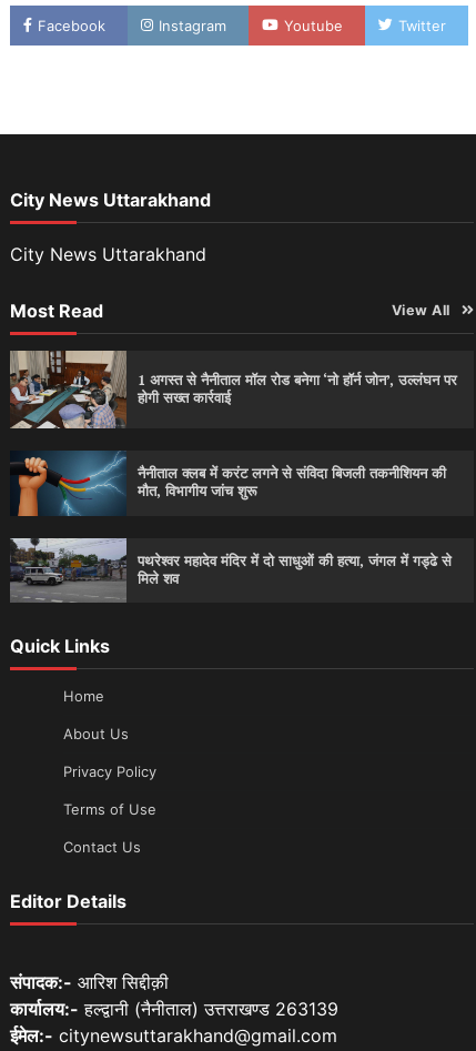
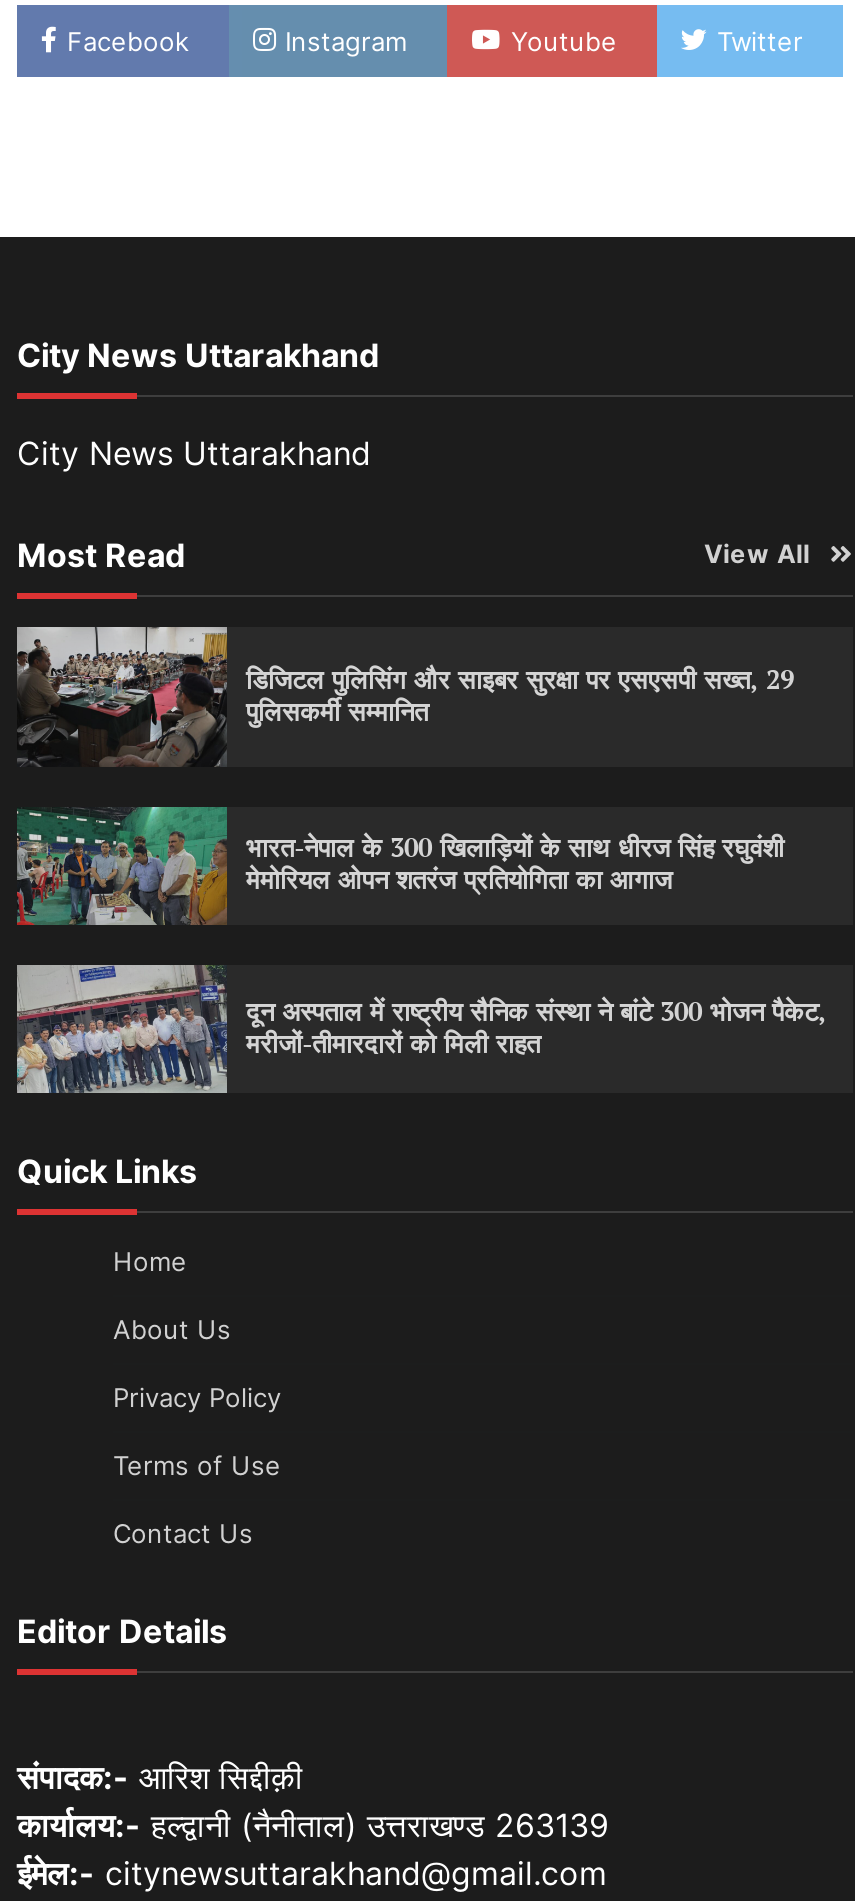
- [image]
- 1 अगस्त से नैनीताल मॉल रोड बनेगा ‘नो हॉर्न जोन’, उल्लंघन पर
- होगी सख्त कार्रवाई
+ [image]
+ डिजिटल पुलिसिंग और साइबर सुरक्षा पर एसएसपी सख्त, 29
+ पुलिसकर्मी सम्मानित

- [image]
- नैनीताल क्लब में करंट लगने से संविदा बिजली तकनीशियन की
- मौत, विभागीय जांच शुरू
+ [image]
+ भारत-नेपाल के 300 खिलाड़ियों के साथ धीरज सिंह रघुवंशी
+ मेमोरियल ओपन शतरंज प्रतियोगिता का आगाज

- [image]
- पथरेश्वर महादेव मंदिर में दो साधुओं की हत्या, जंगल में गड्ढे से
- मिले शव
+ [image]
+ दून अस्पताल में राष्ट्रीय सैनिक संस्था ने बांटे 300 भोजन पैकेट,
+ मरीजों-तीमारदारों को मिली राहत
